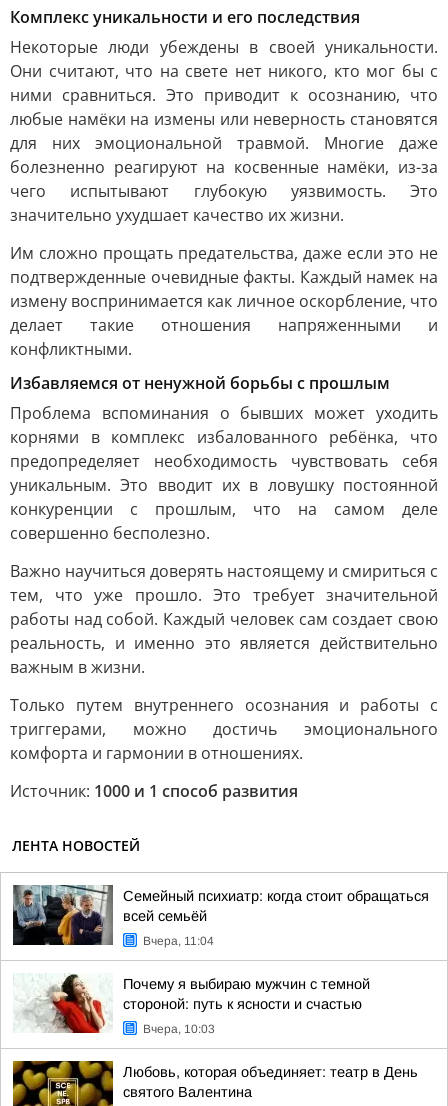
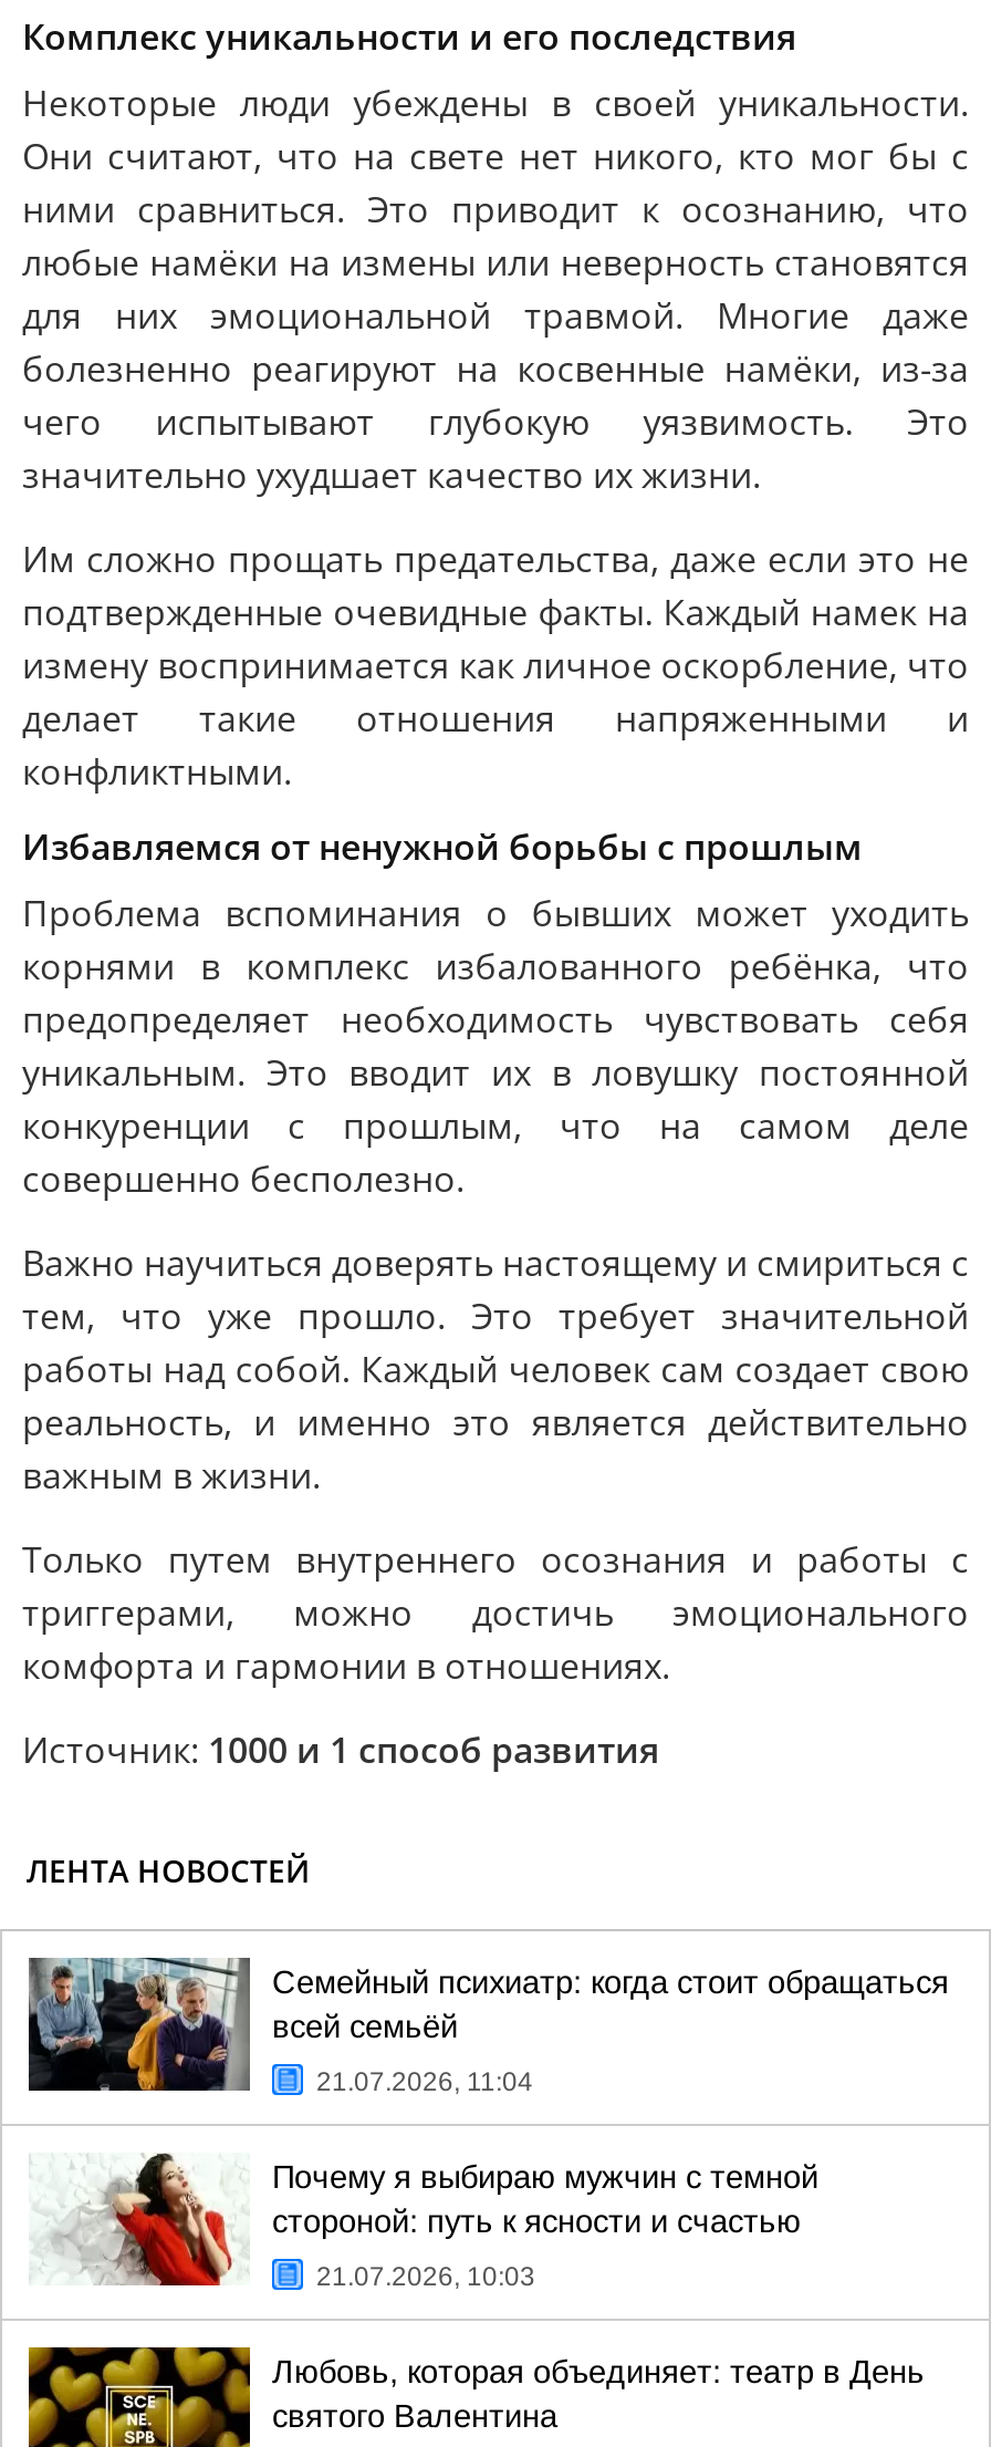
- Вчера, 11:04
+ 21.07.2026, 11:04

- Вчера, 10:03
+ 21.07.2026, 10:03
